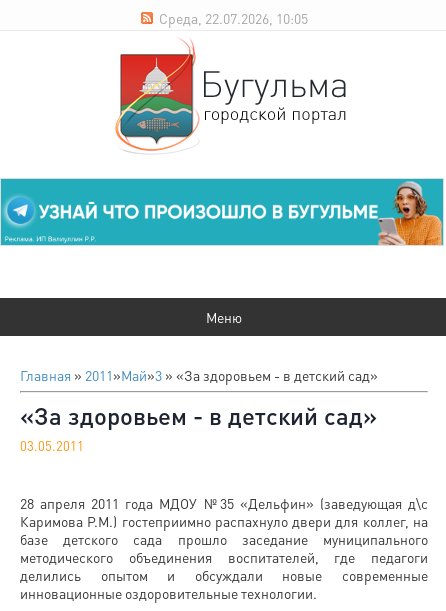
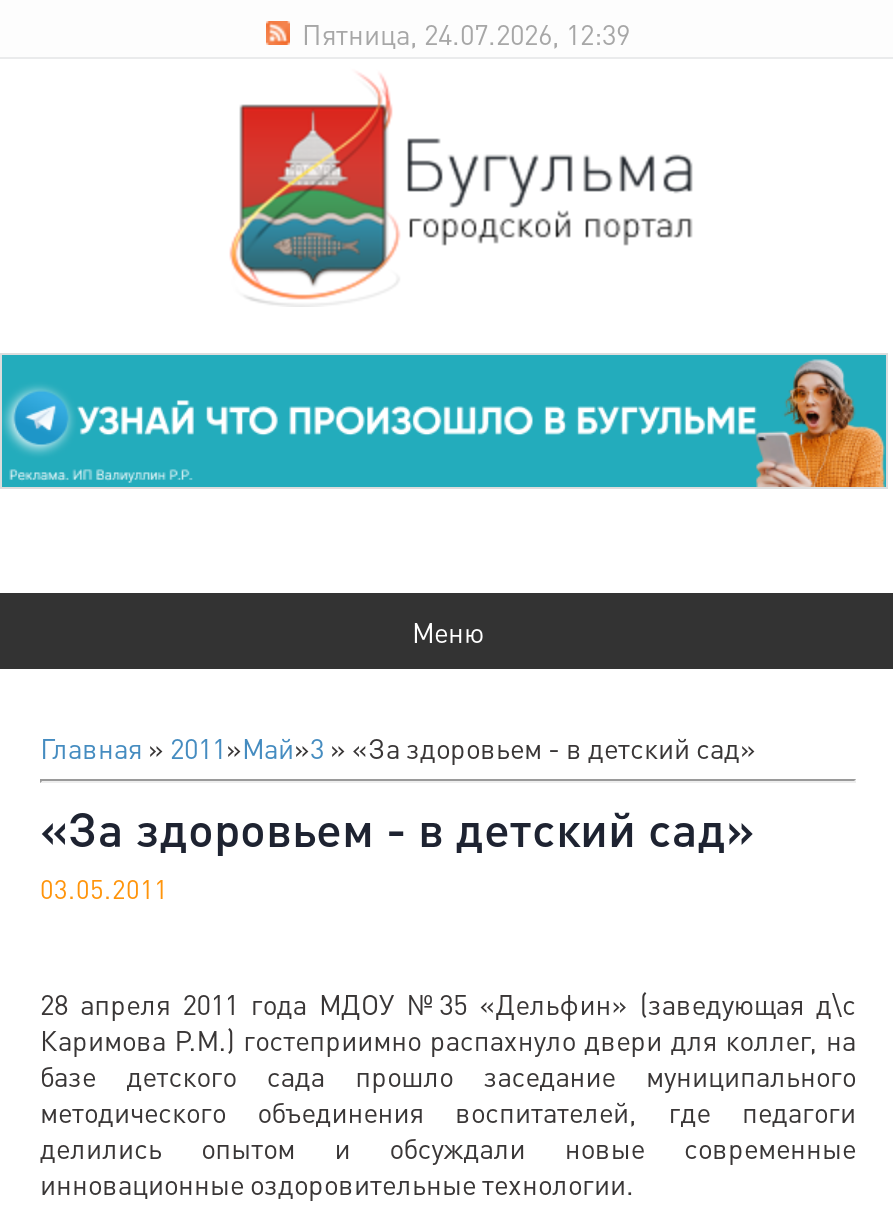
- Среда, 22.07.2026, 10:05
+ Пятница, 24.07.2026, 12:39
